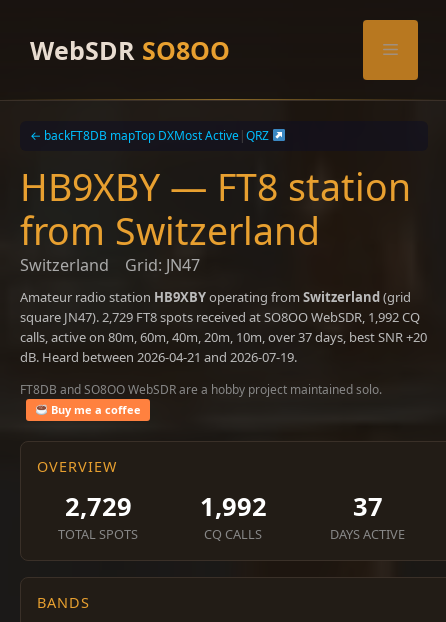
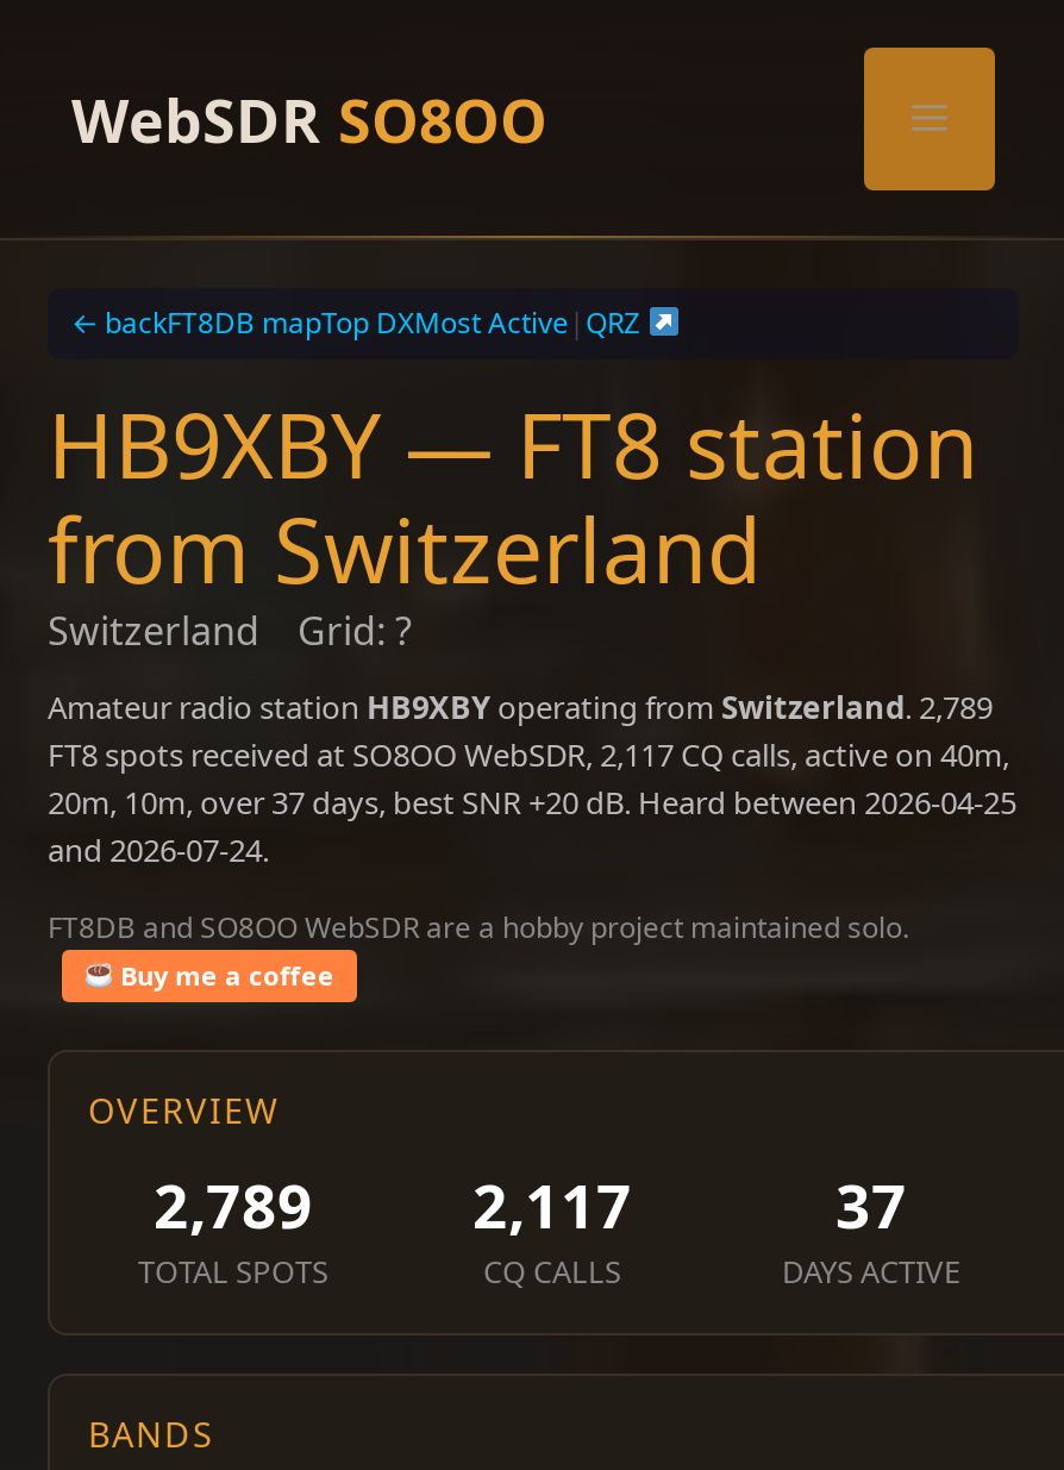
- Grid: JN47
+ Grid: ?

- Amateur radio station HB9XBY operating from Switzerland (grid
- square JN47). 2,729 FT8 spots received at SO8OO WebSDR, 1,992 CQ
- calls, active on 80m, 60m, 40m, 20m, 10m, over 37 days, best SNR +20
- dB. Heard between 2026-04-21 and 2026-07-19.
+ Amateur radio station HB9XBY operating from Switzerland. 2,789
+ FT8 spots received at SO8OO WebSDR, 2,117 CQ calls, active on 40m,
+ 20m, 10m, over 37 days, best SNR +20 dB. Heard between 2026-04-25
+ and 2026-07-24.

- 2,729
+ 2,789

- 1,992
+ 2,117
